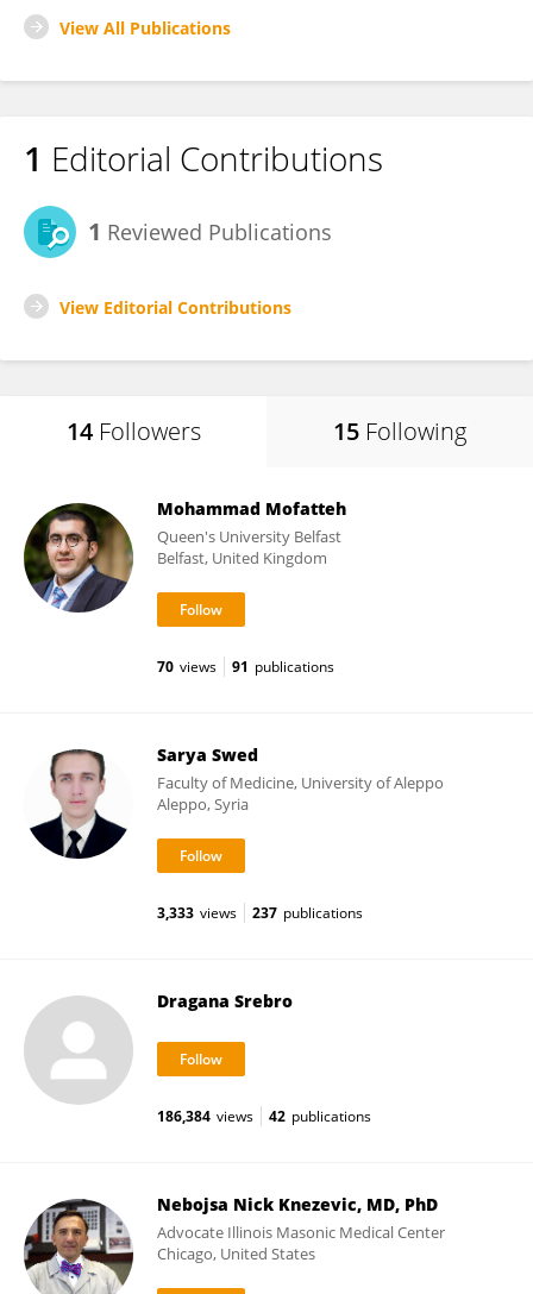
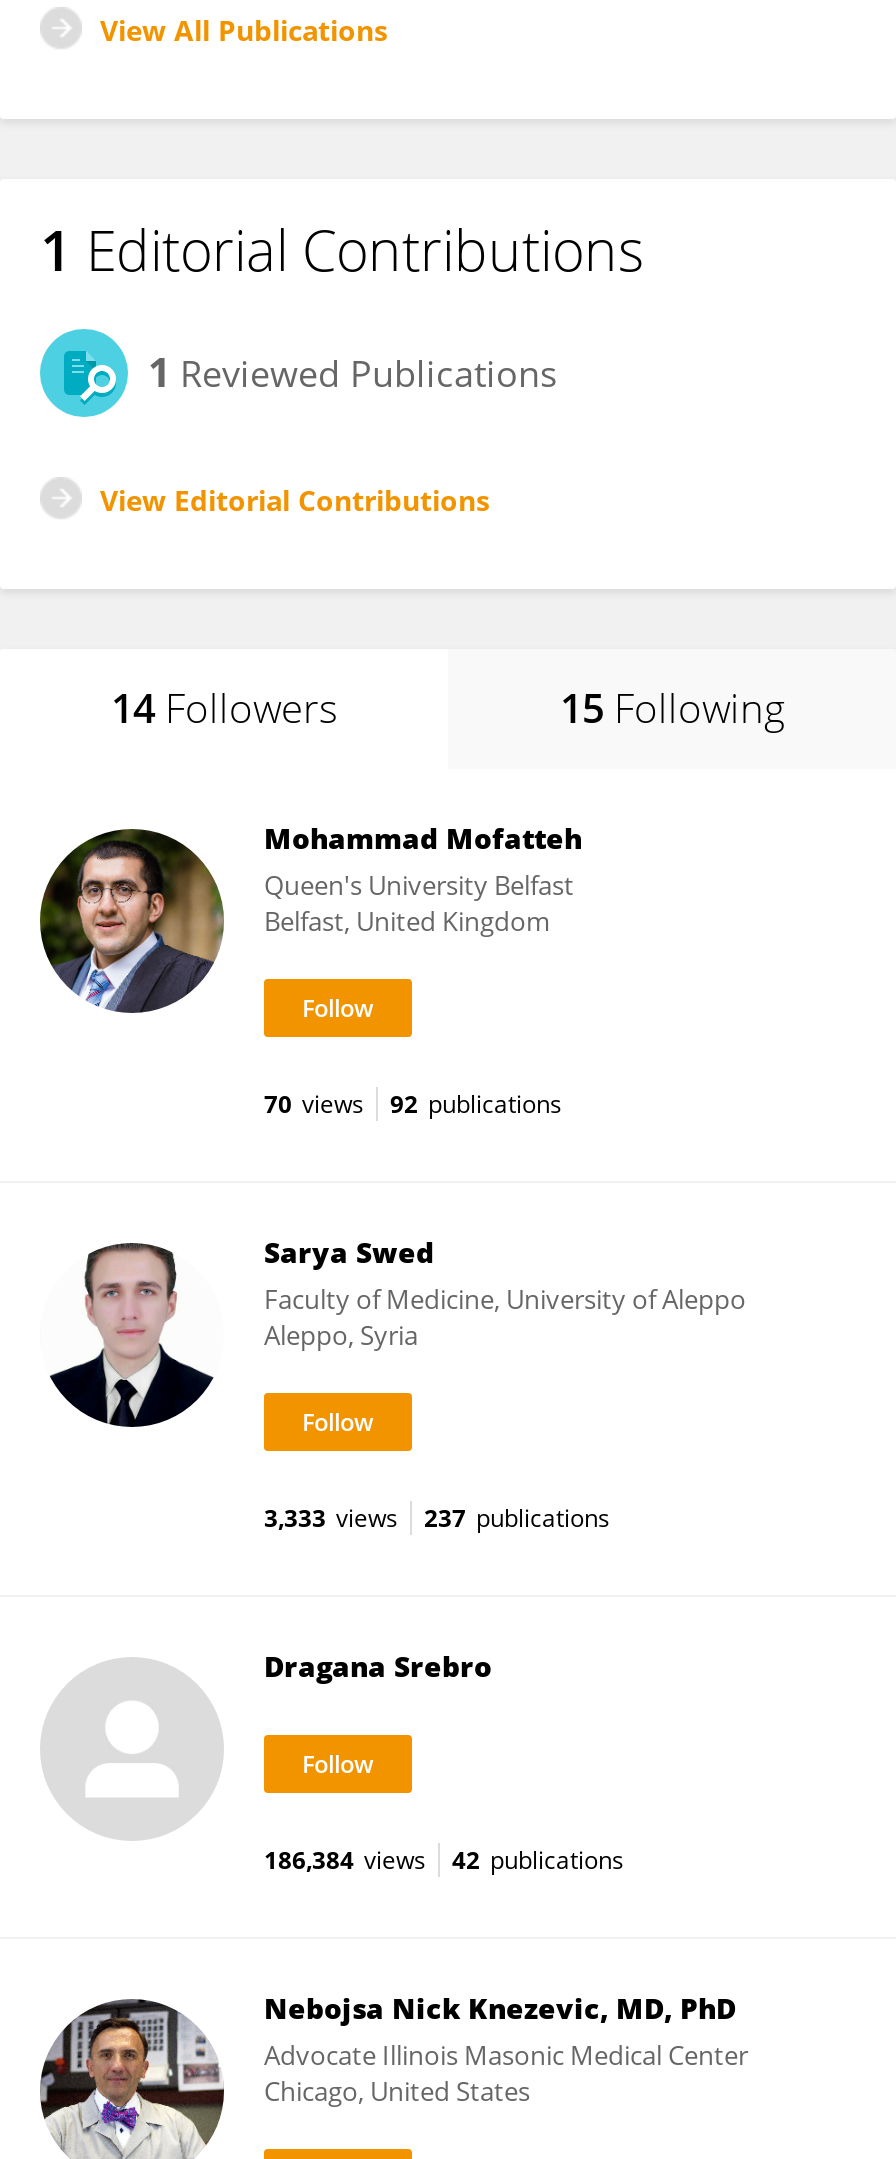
- 91 publications
+ 92 publications
